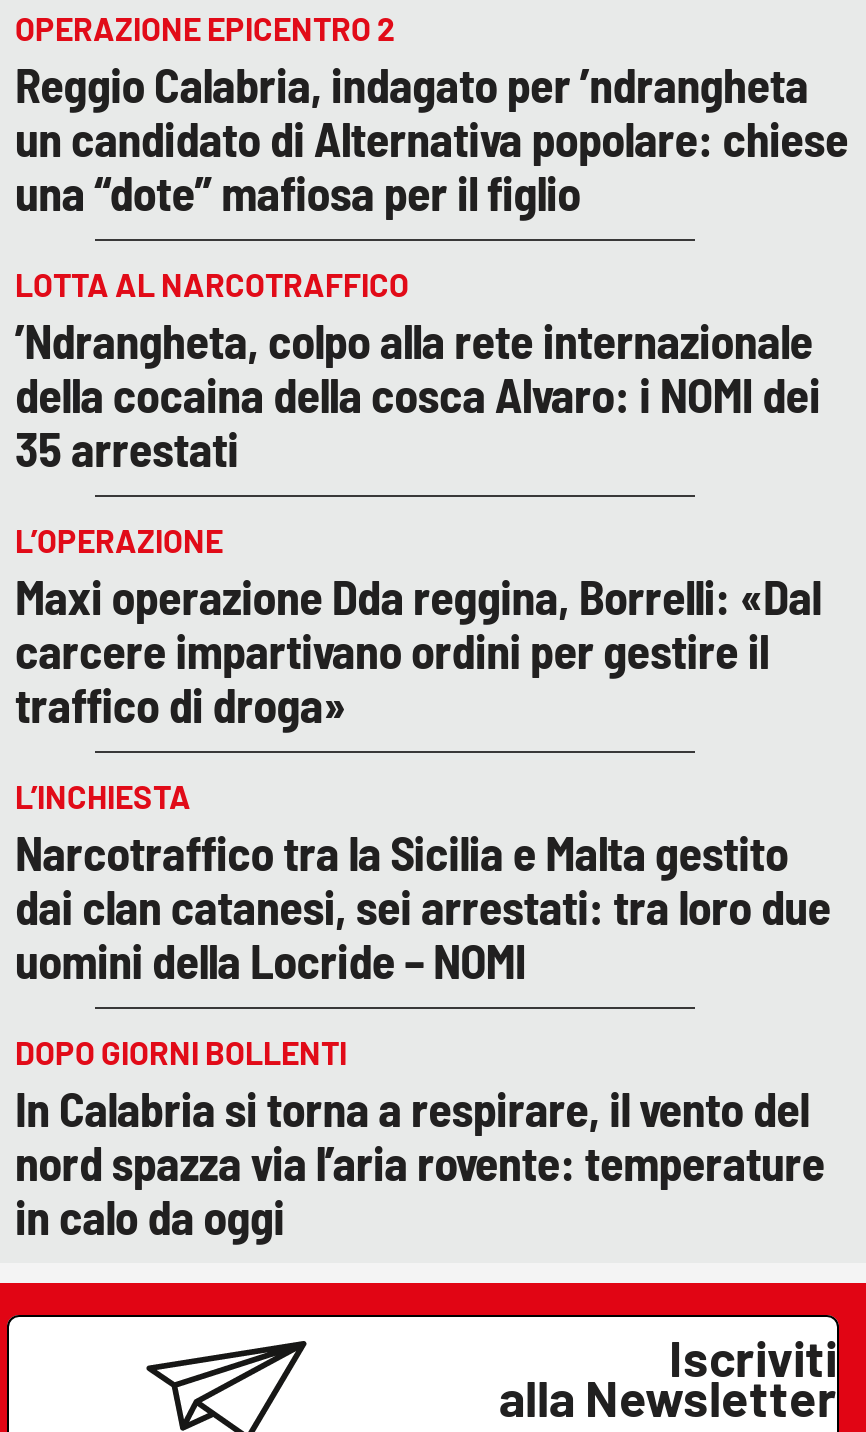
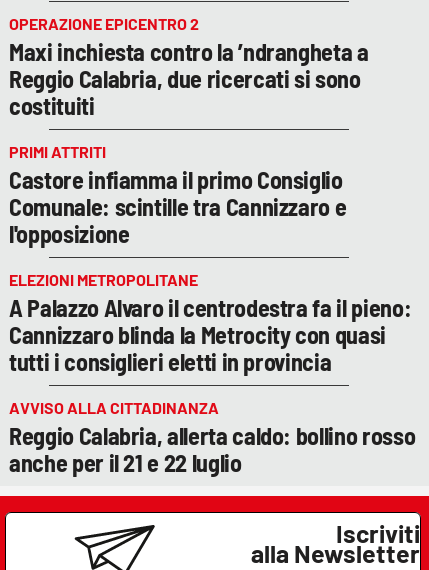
- Reggio Calabria, indagato per ’ndrangheta
- un candidato di Alternativa popolare: chiese
- una “dote” mafiosa per il figlio
- LOTTA AL NARCOTRAFFICO
- ’Ndrangheta, colpo alla rete internazionale
- della cocaina della cosca Alvaro: i NOMI dei
- 35 arrestati
- L’OPERAZIONE
- Maxi operazione Dda reggina, Borrelli: «Dal
- carcere impartivano ordini per gestire il
- traffico di droga»
- L’INCHIESTA
- Narcotraffico tra la Sicilia e Malta gestito
- dai clan catanesi, sei arrestati: tra loro due
- uomini della Locride – NOMI
- DOPO GIORNI BOLLENTI
- In Calabria si torna a respirare, il vento del
- nord spazza via l’aria rovente: temperature
- in calo da oggi
+ Maxi inchiesta contro la ’ndrangheta a
+ Reggio Calabria, due ricercati si sono
+ costituiti
+ PRIMI ATTRITI
+ Castore infiamma il primo Consiglio
+ Comunale: scintille tra Cannizzaro e
+ l'opposizione
+ ELEZIONI METROPOLITANE
+ A Palazzo Alvaro il centrodestra fa il pieno:
+ Cannizzaro blinda la Metrocity con quasi
+ tutti i consiglieri eletti in provincia
+ AVVISO ALLA CITTADINANZA
+ Reggio Calabria, allerta caldo: bollino rosso
+ anche per il 21 e 22 luglio
